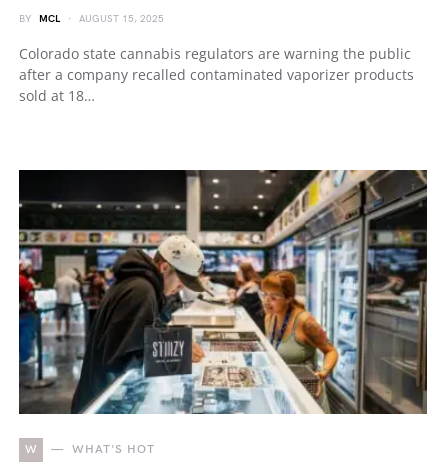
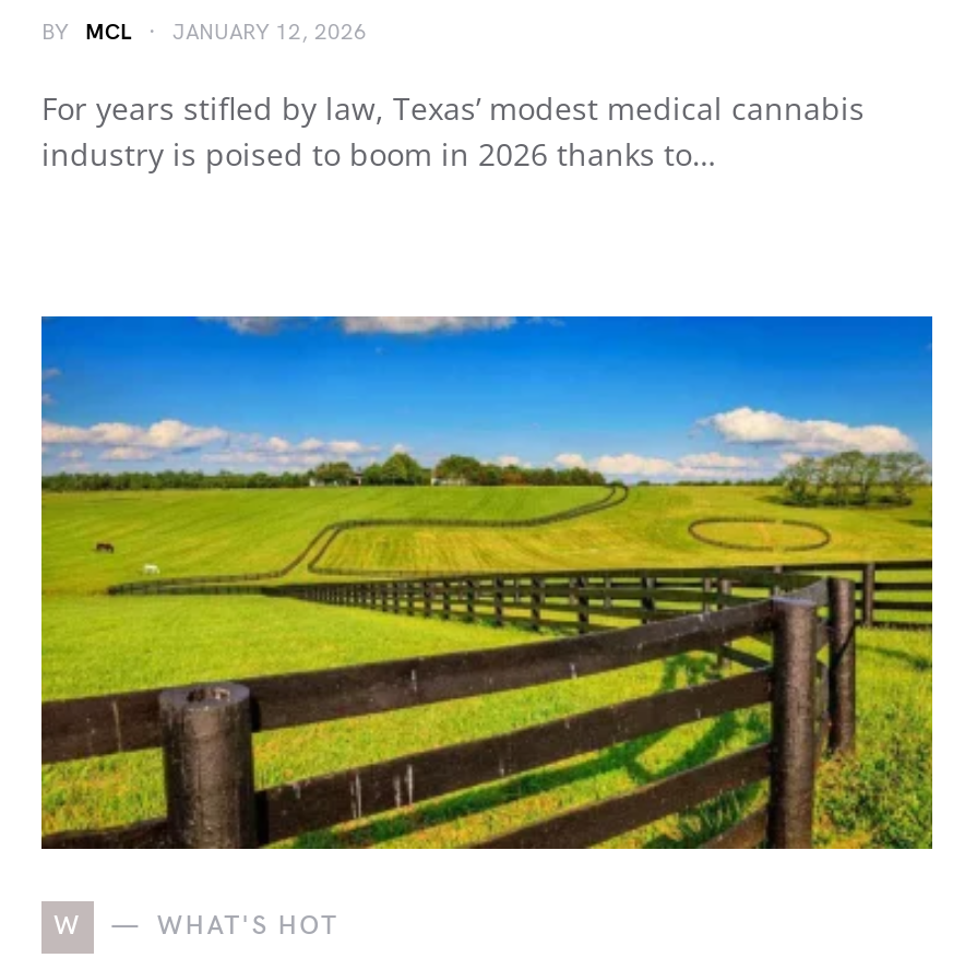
- BY MCL AUGUST 15, 2025
+ BY MCL JANUARY 12, 2026

- Colorado state cannabis regulators are warning the public
- after a company recalled contaminated vaporizer products
- sold at 18…
+ For years stifled by law, Texas’ modest medical cannabis
+ industry is poised to boom in 2026 thanks to…

- [image]
+ [image]
